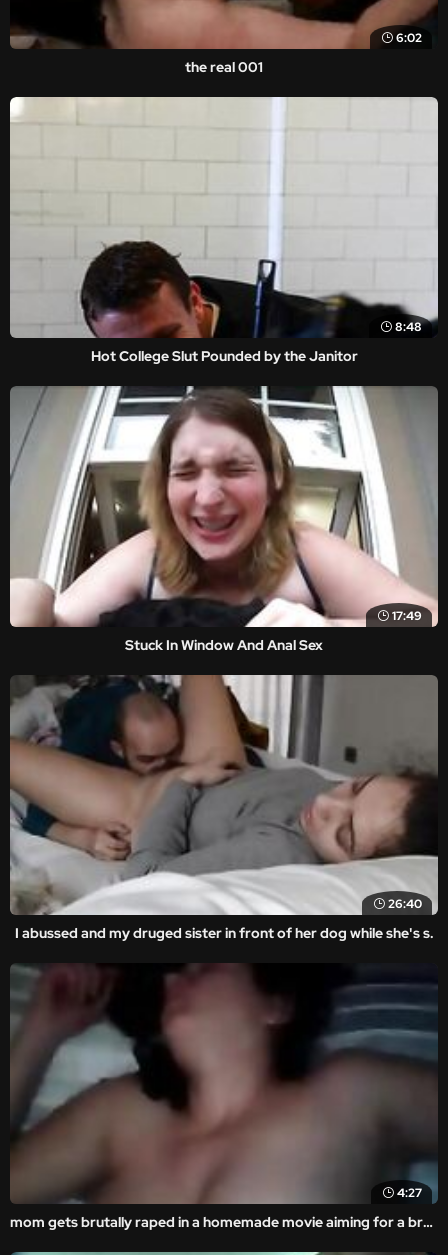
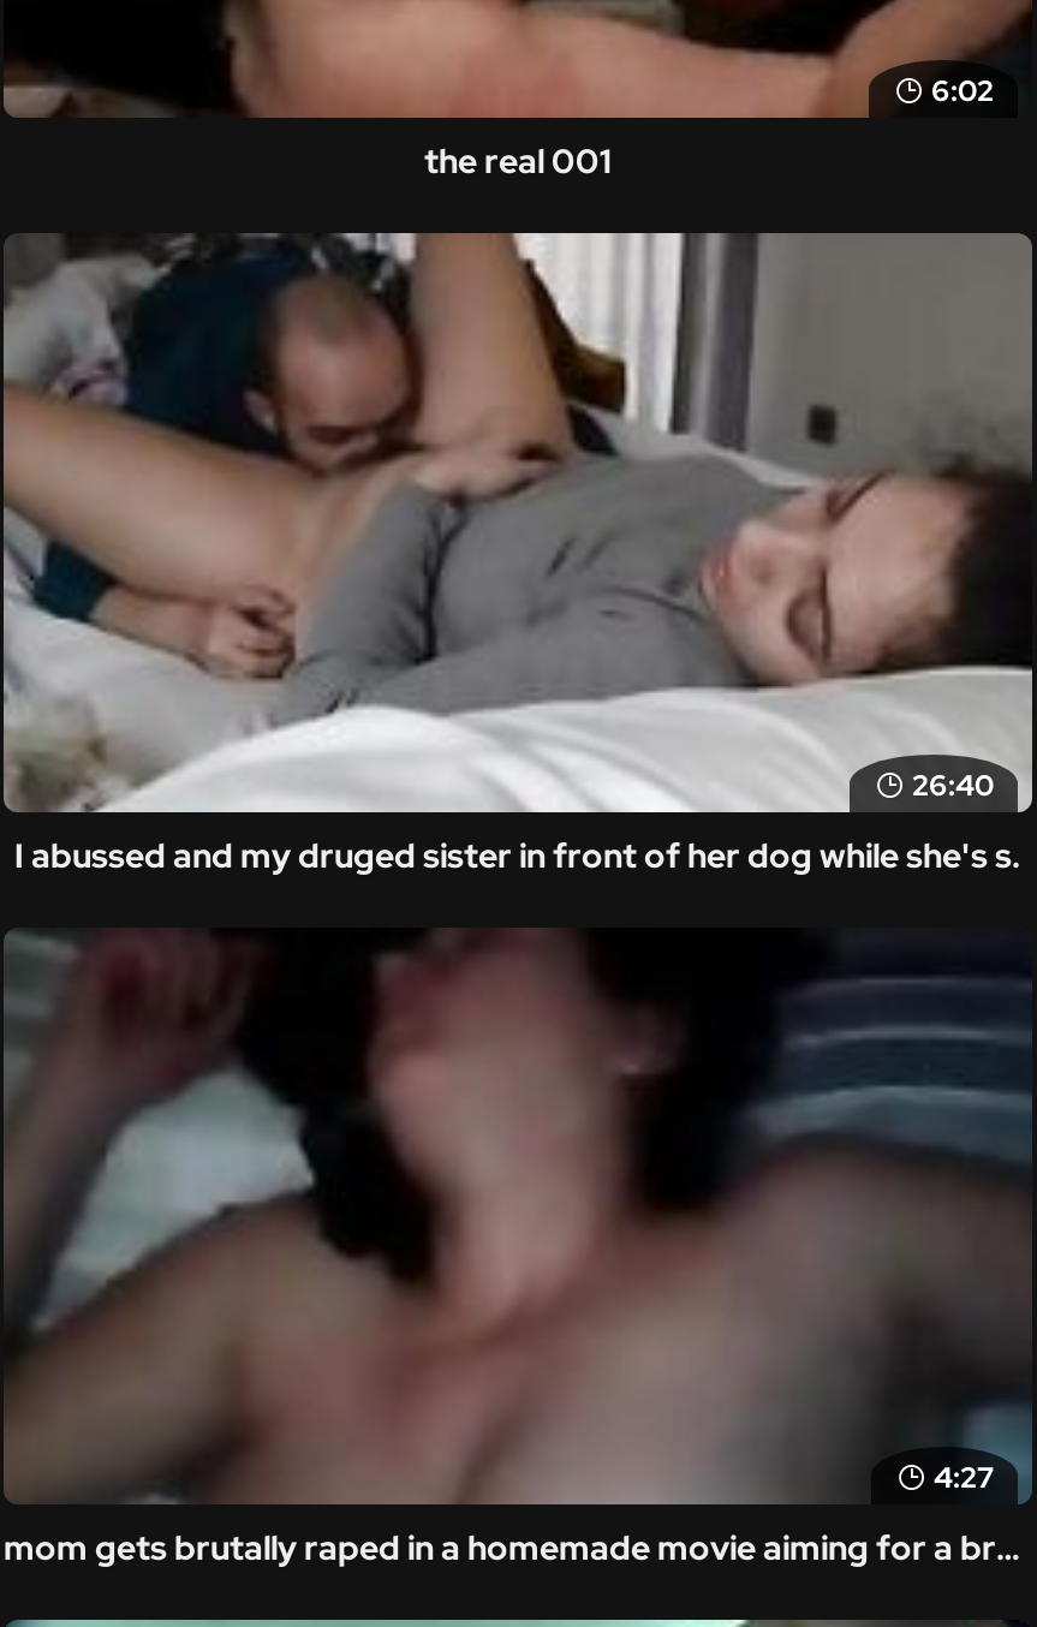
- [image]
- 8:48
- Hot College Slut Pounded by the Janitor

- [image]
- 17:49
- Stuck In Window And Anal Sex
